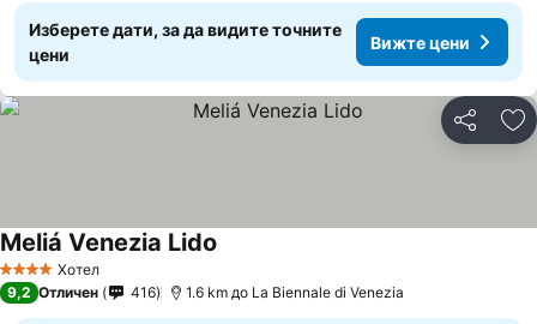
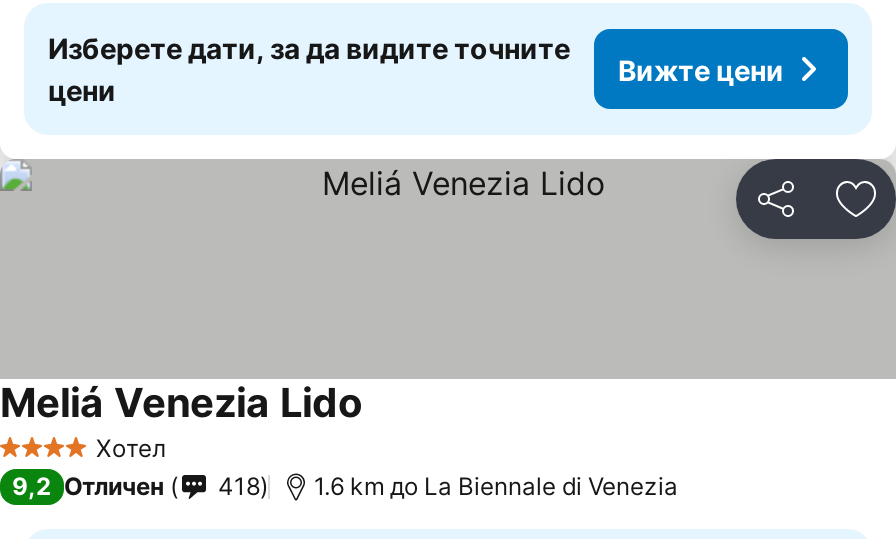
- 416
+ 418
